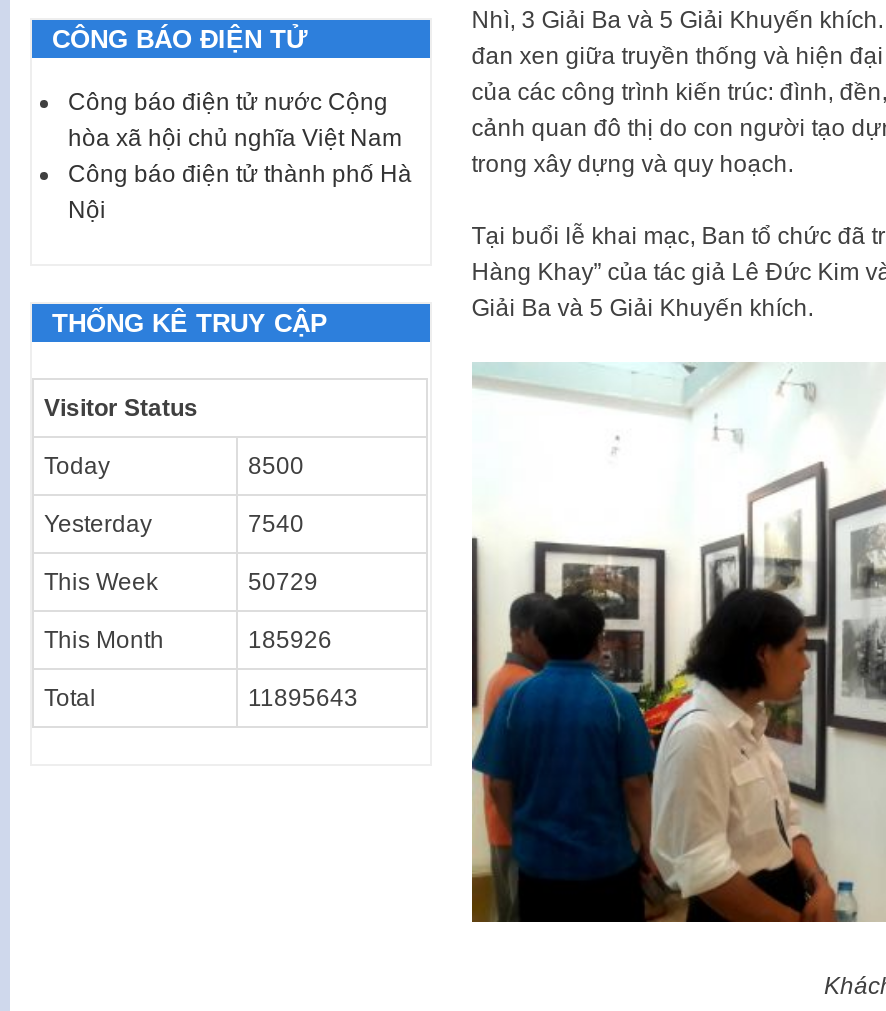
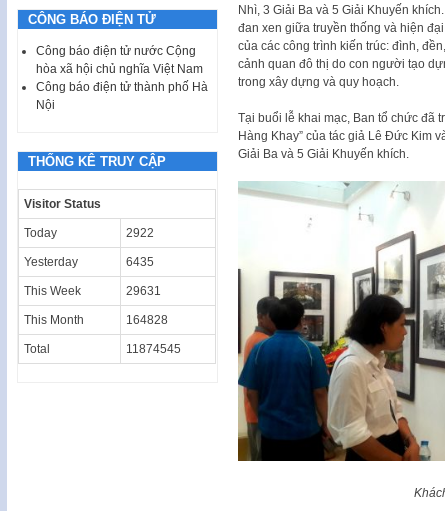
- 8500
+ 2922

- 7540
+ 6435

- 50729
+ 29631

- 185926
+ 164828

- 11895643
+ 11874545
